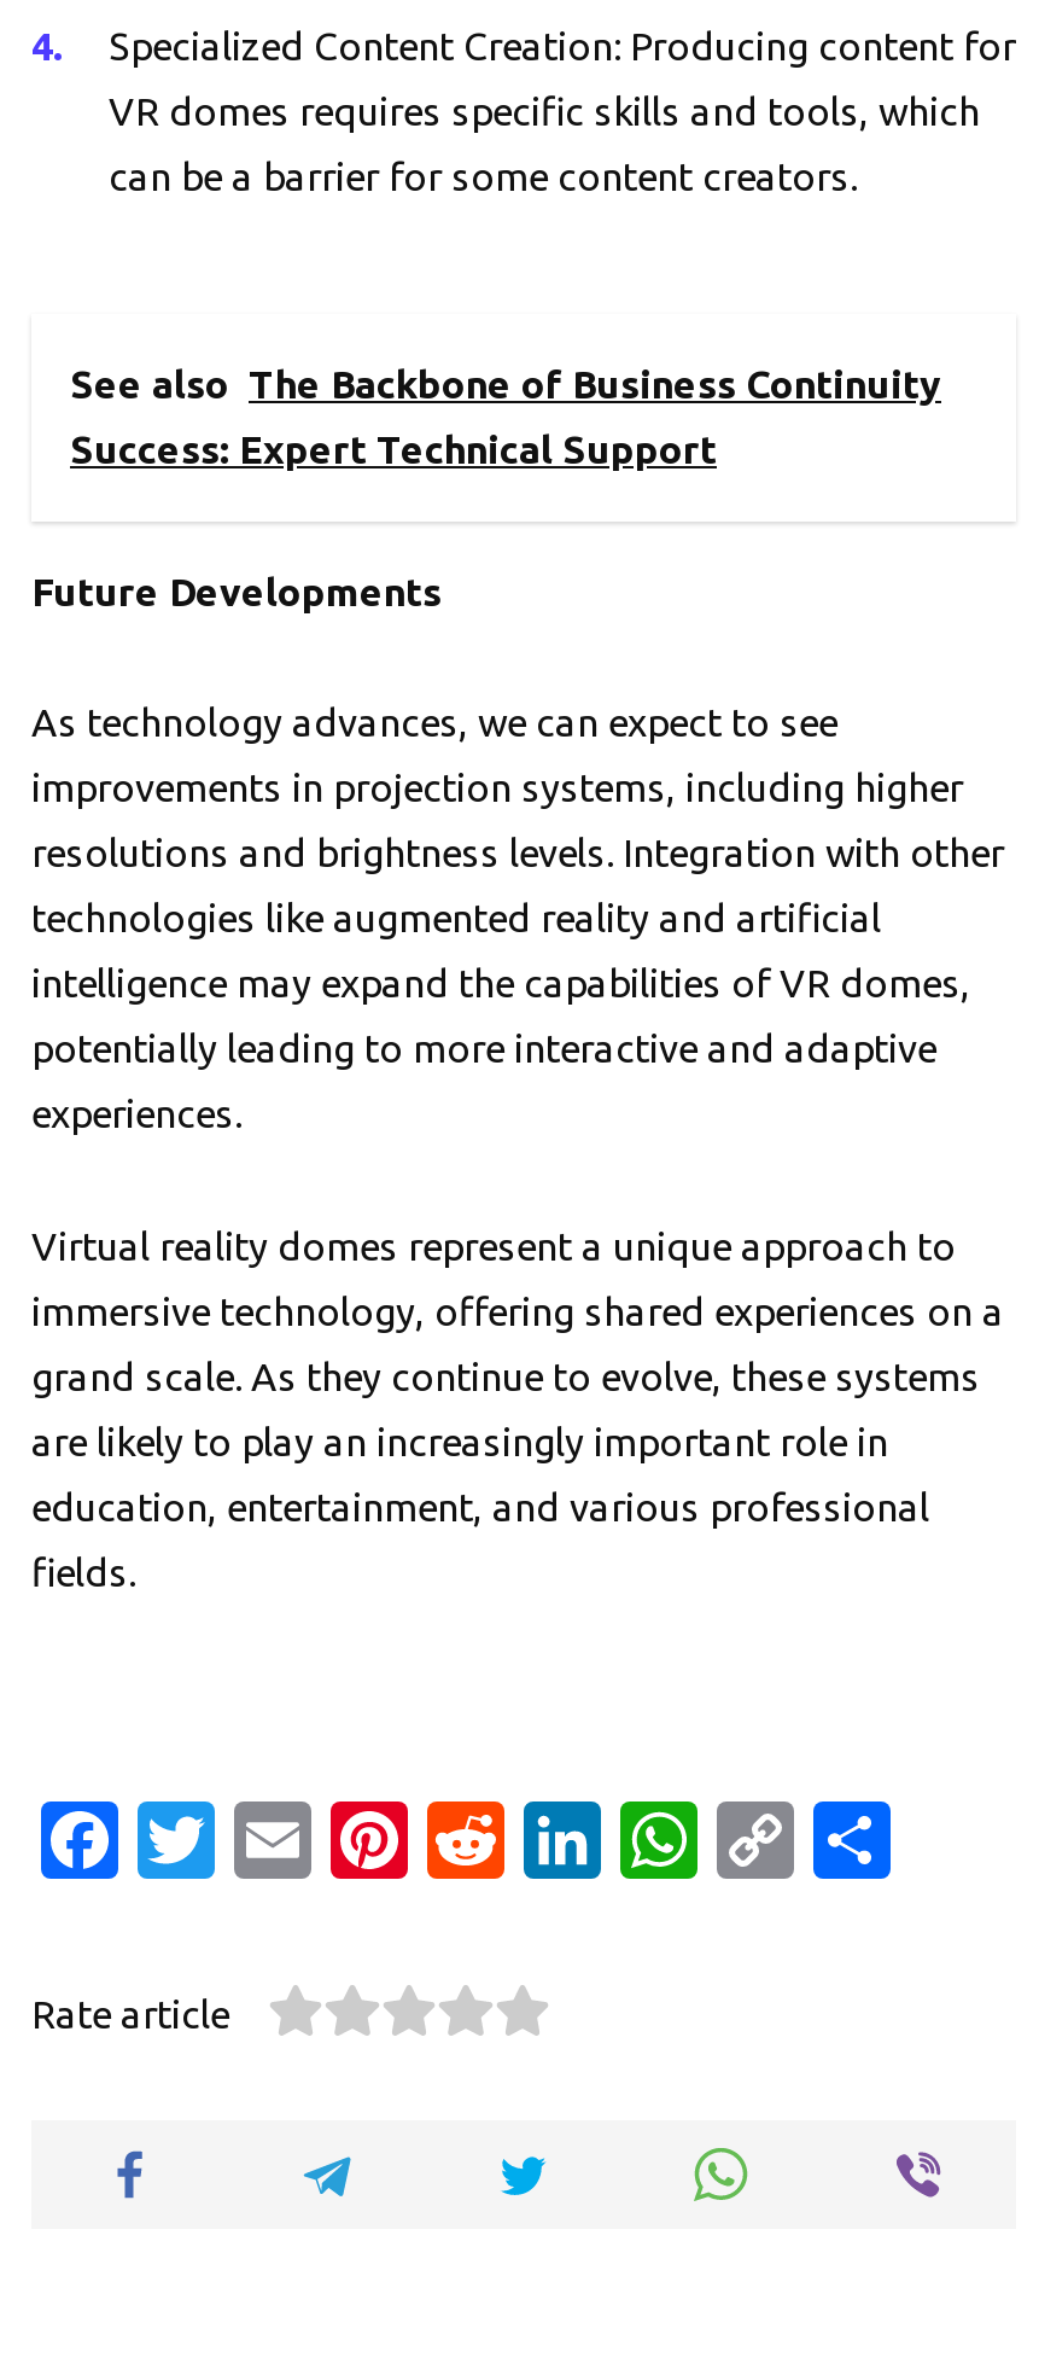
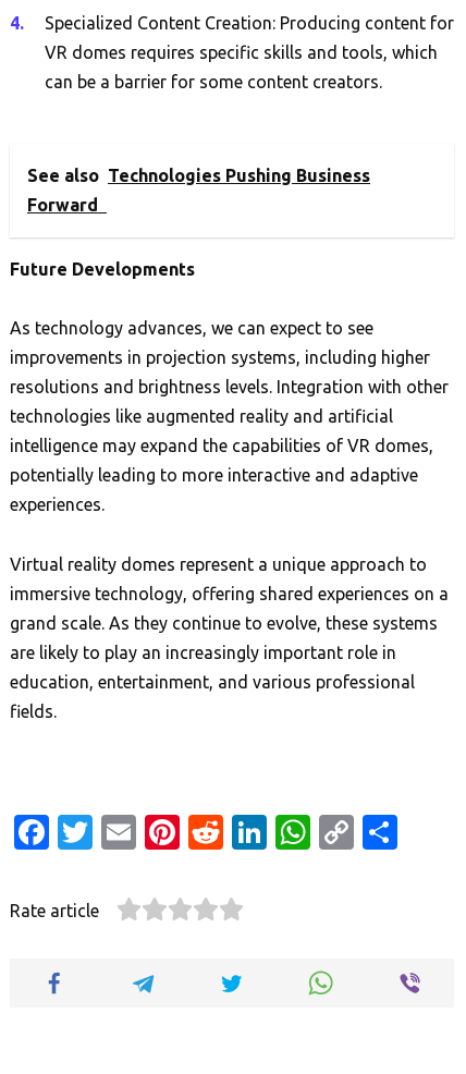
- See also The Backbone of Business Continuity
+ See also Technologies Pushing Business

- Success: Expert Technical Support
+ Forward
